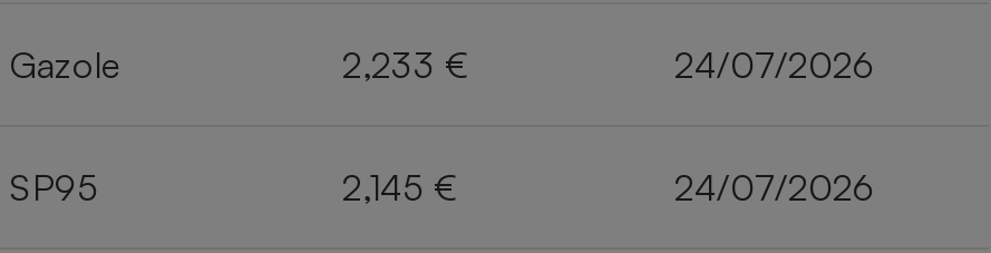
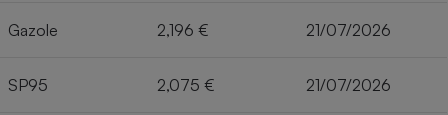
- 2,233 €
+ 2,196 €

- 24/07/2026
+ 21/07/2026

- 2,145 €
+ 2,075 €

- 24/07/2026
+ 21/07/2026
